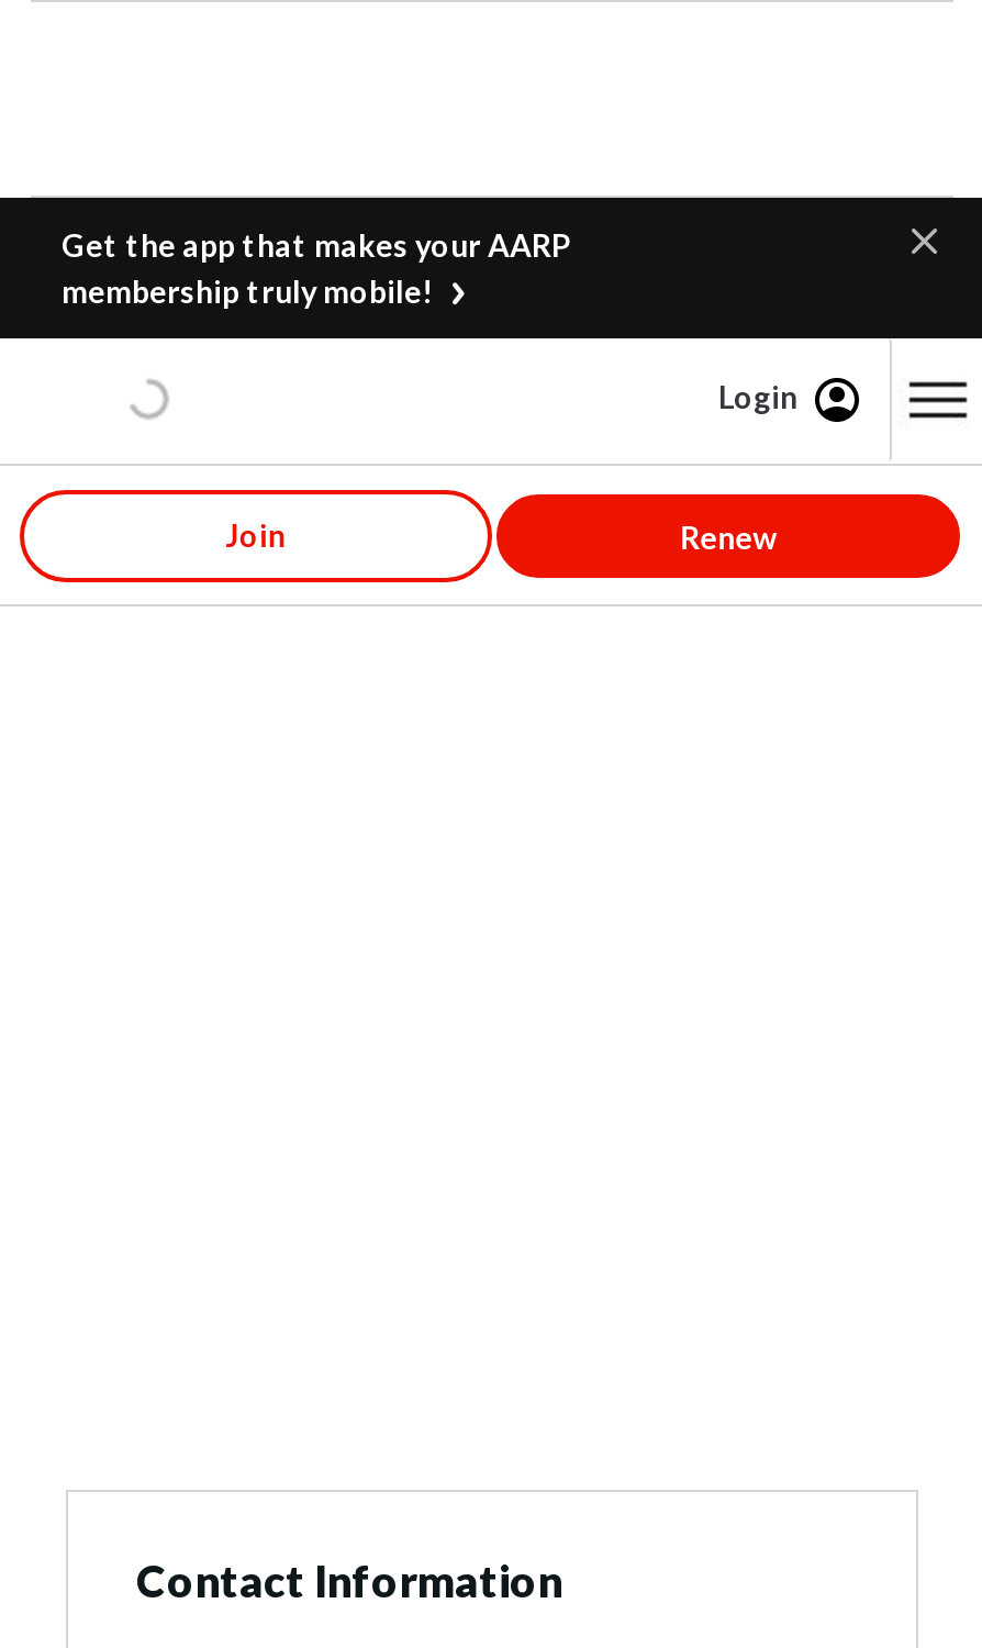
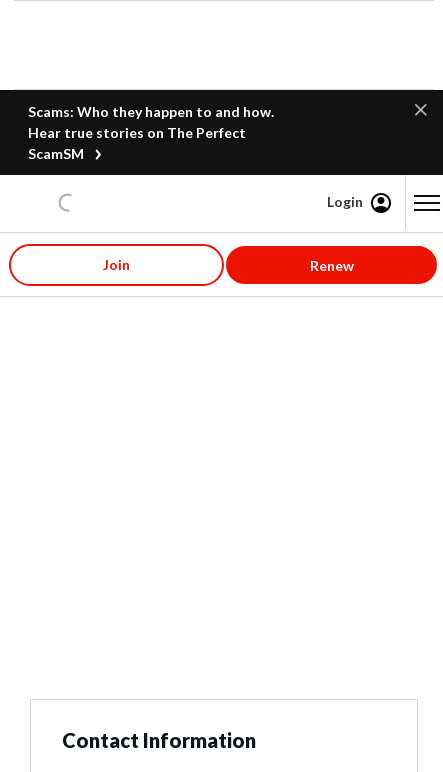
- Get the app that makes your AARP
- membership truly mobile!
+ Scams: Who they happen to and how.
+ Hear true stories on The Perfect
+ ScamSM
